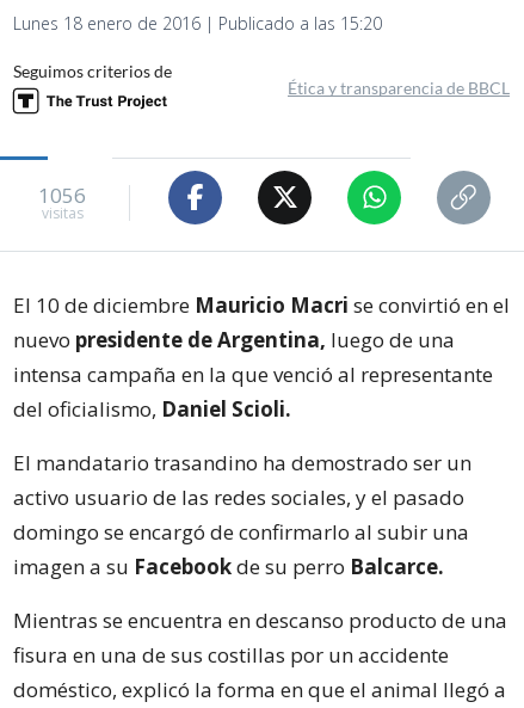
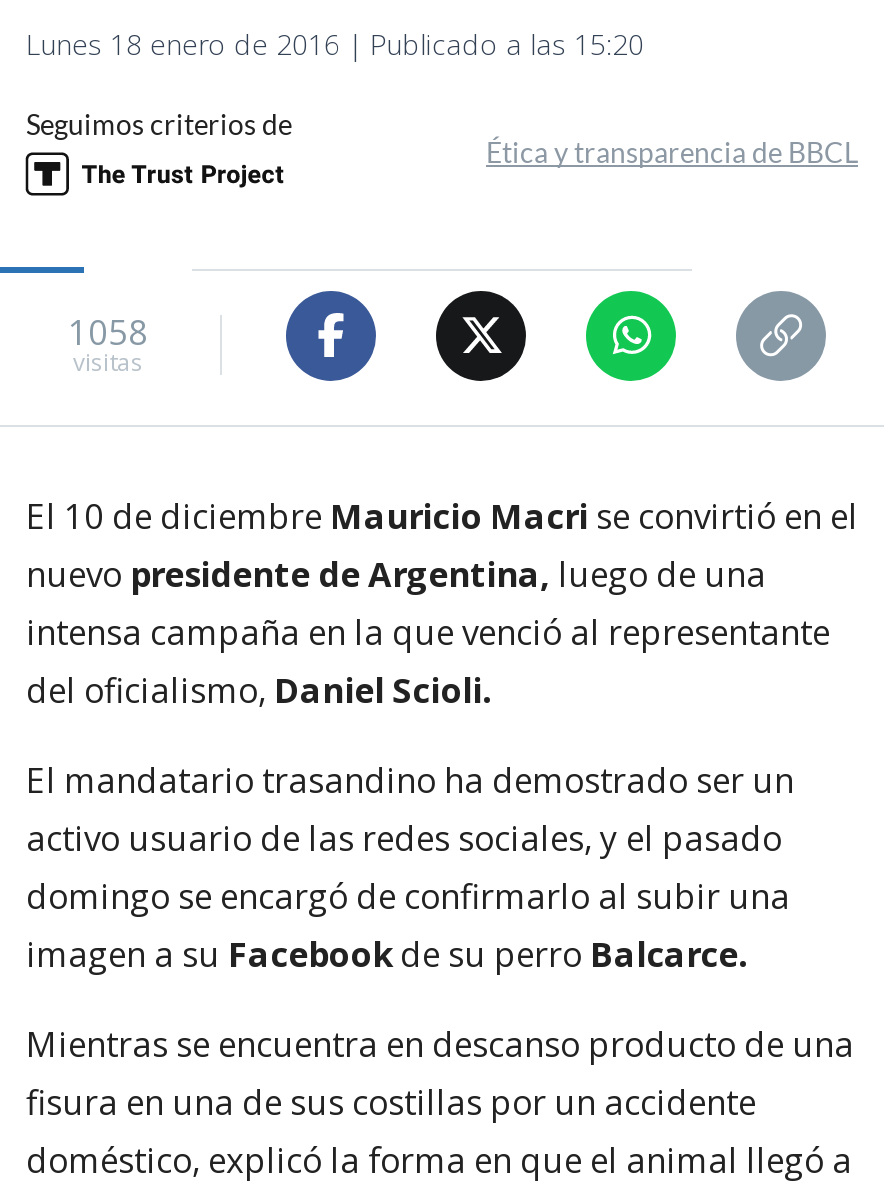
- 1056
+ 1058
